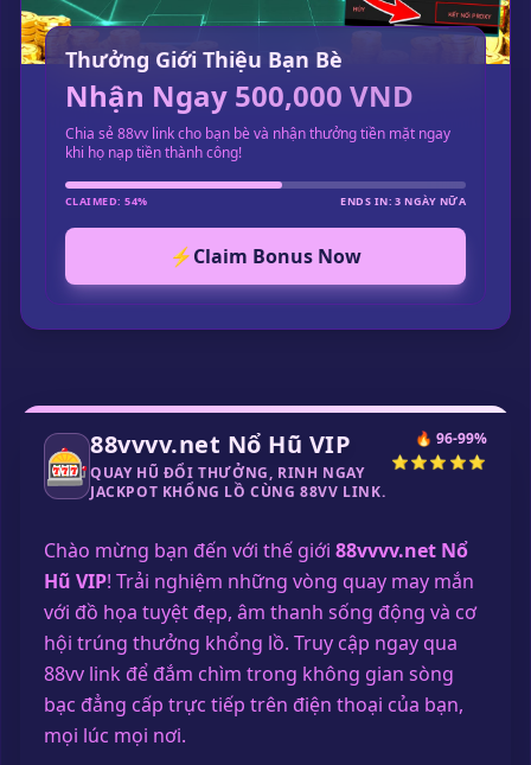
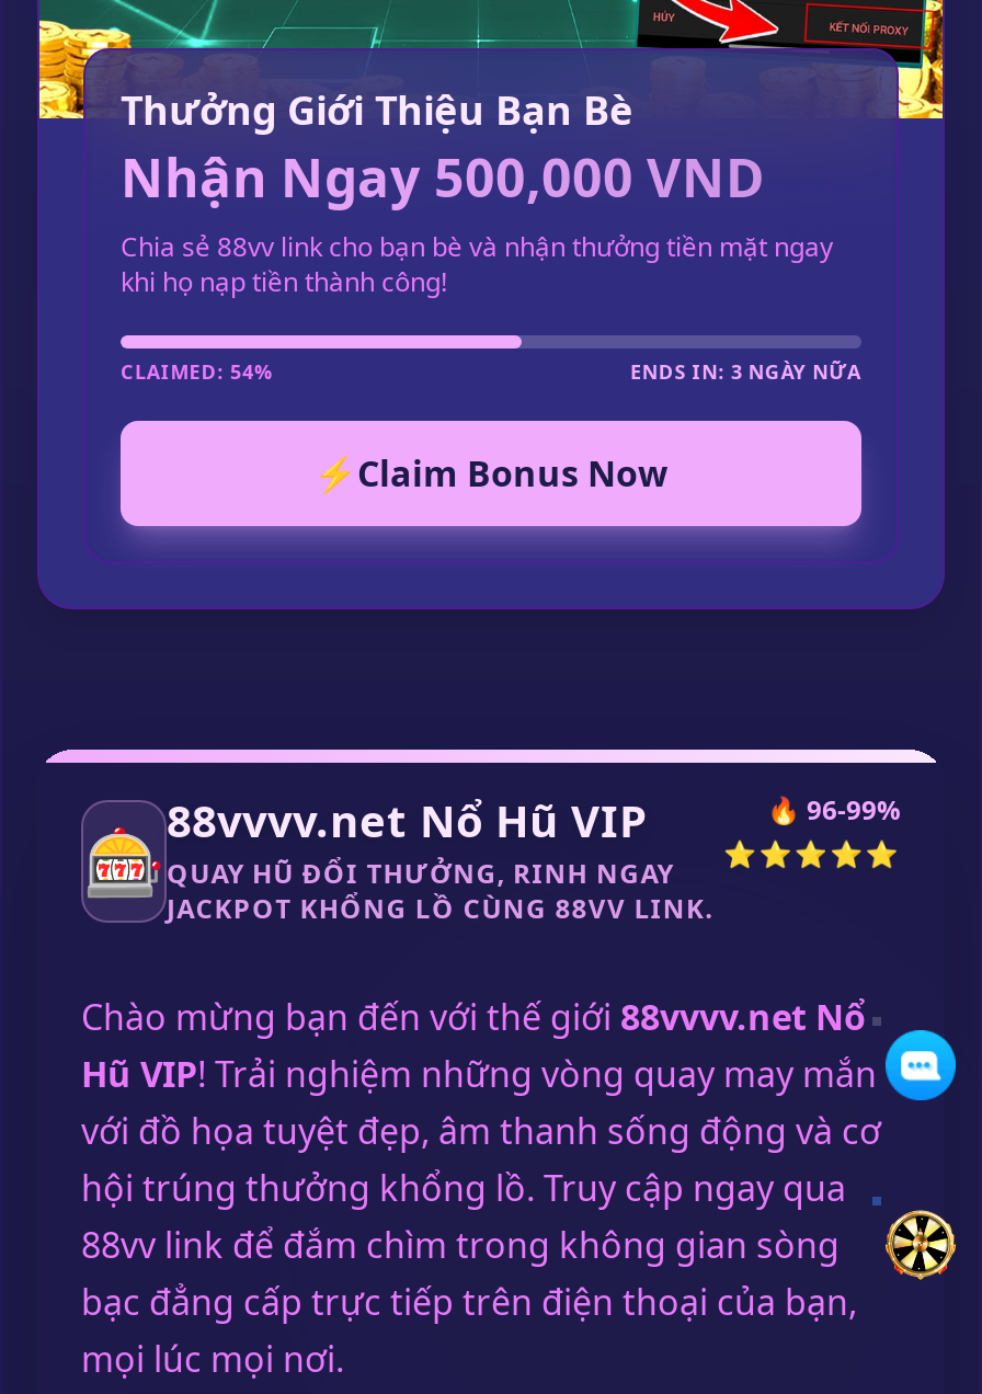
+ [image]

+ [image]
